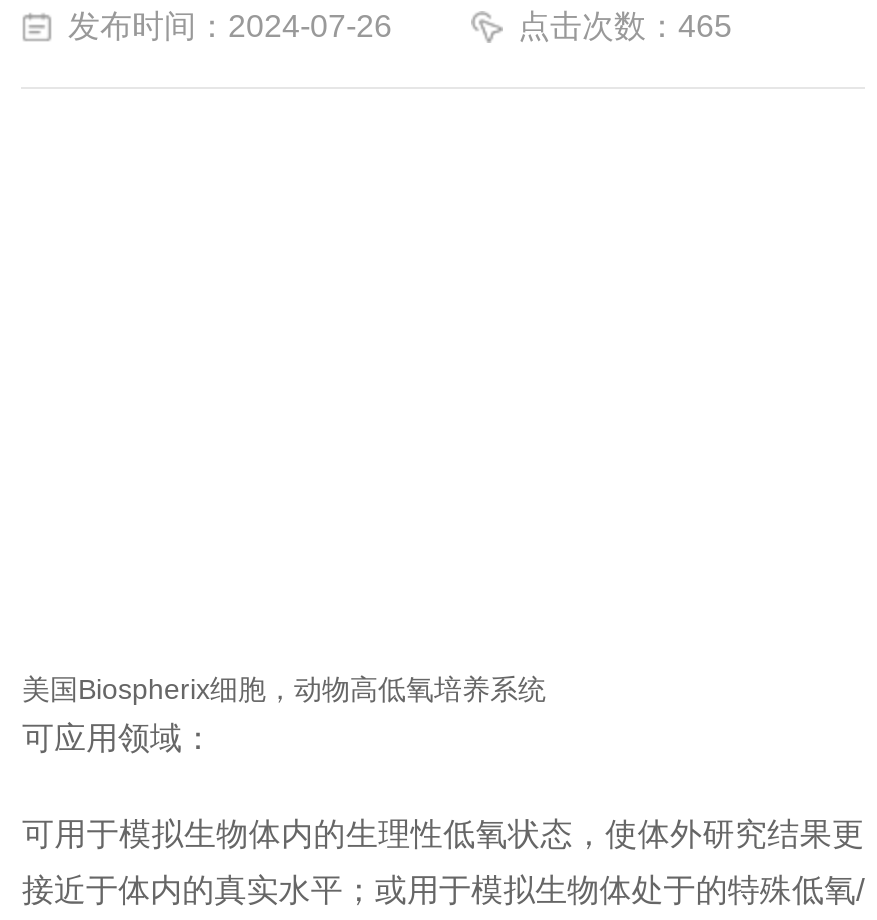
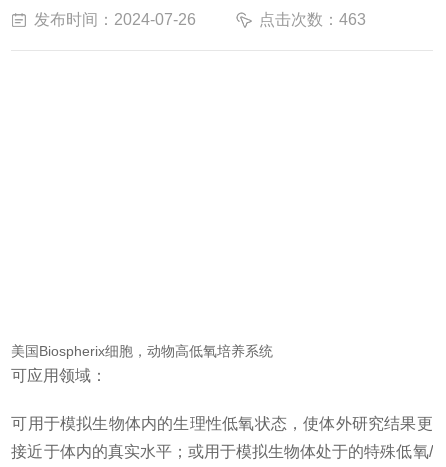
- 点击次数：465
+ 点击次数：463
